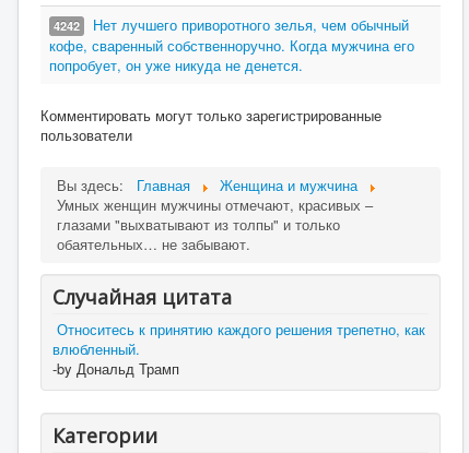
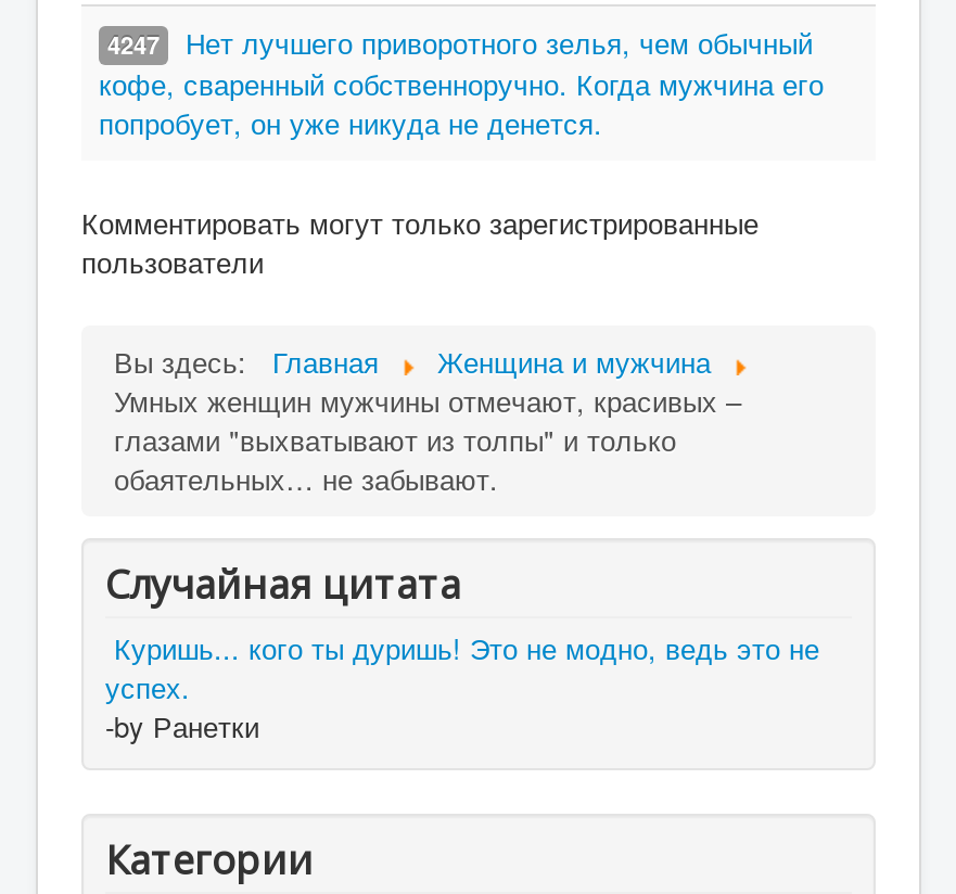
- 4242 Нет лучшего приворотного зелья, чем обычный
+ 4247 Нет лучшего приворотного зелья, чем обычный

- Относитесь к принятию каждого решения трепетно, как
- влюбленный.
- -by Дональд Трамп
+ Куришь... кого ты дуришь! Это не модно, ведь это не
+ успех.
+ -by Ранетки
